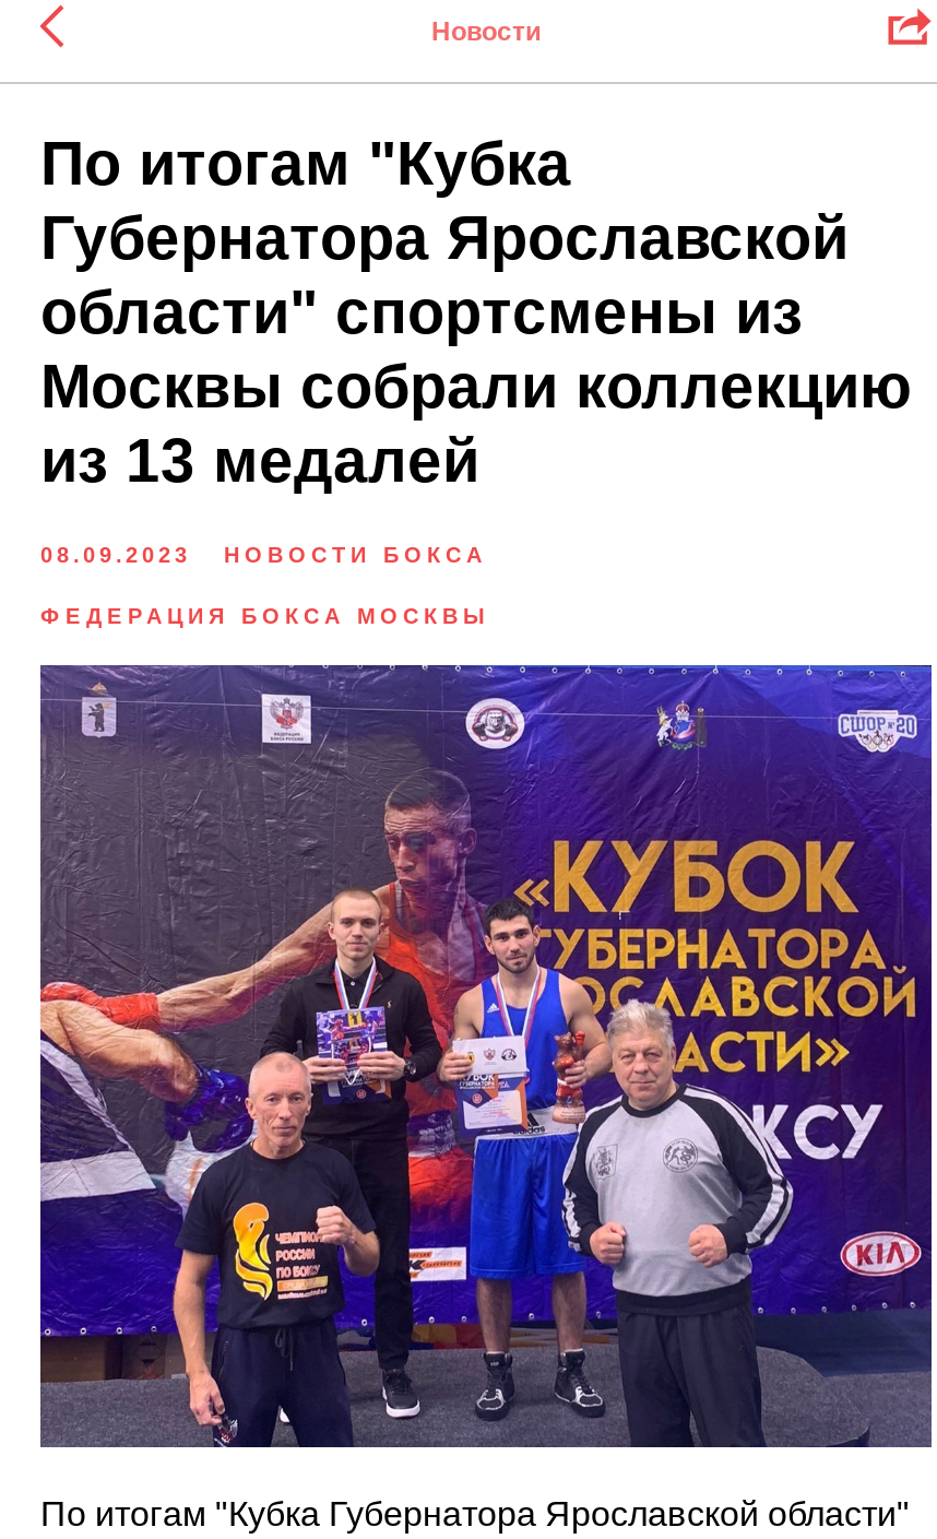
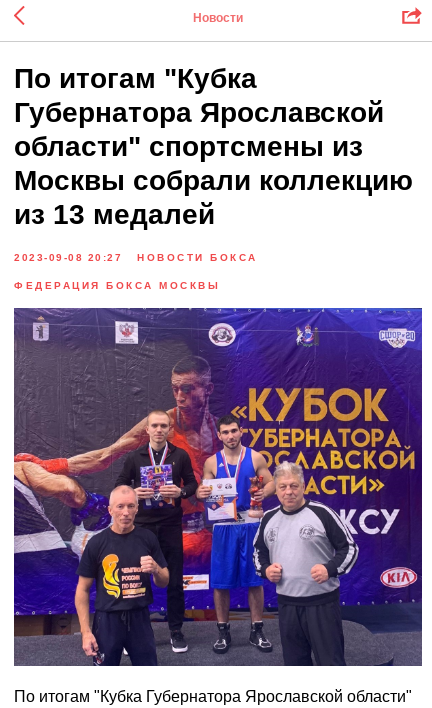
- 08.09.2023 НОВОСТИ БОКСА
+ 2023-09-08 20:27 НОВОСТИ БОКСА
